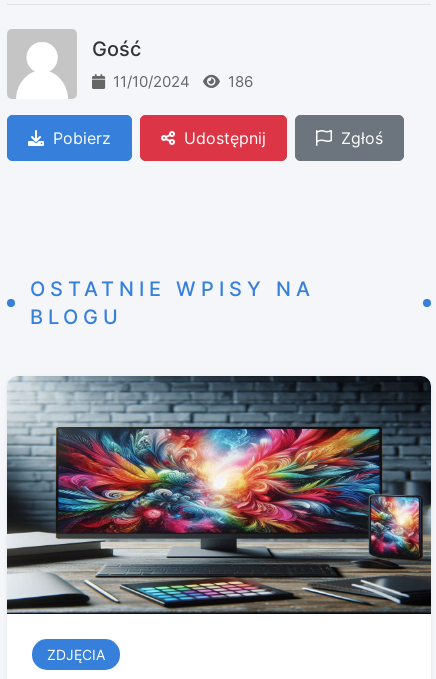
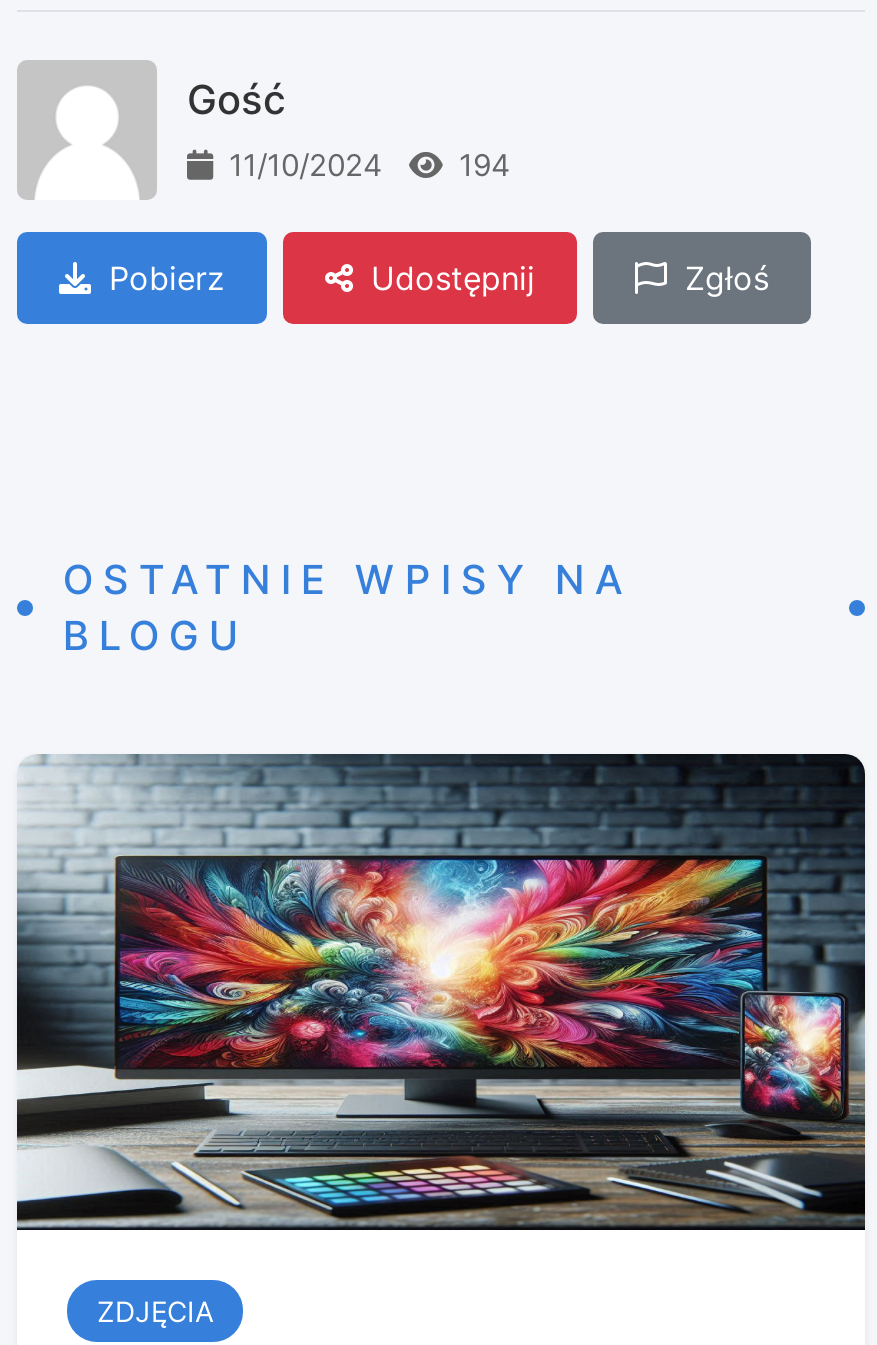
- 11/10/2024 186
+ 11/10/2024 194
